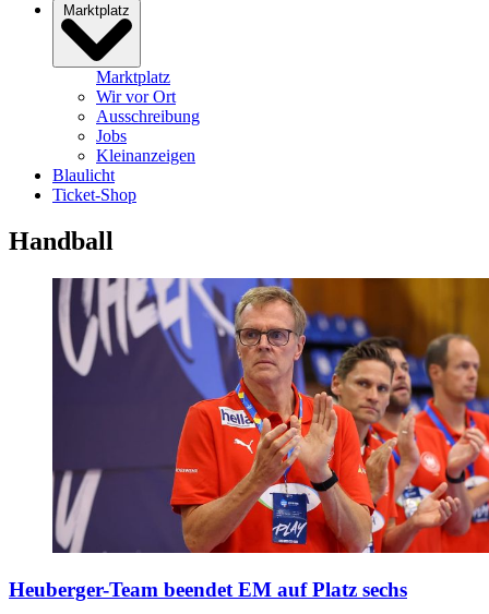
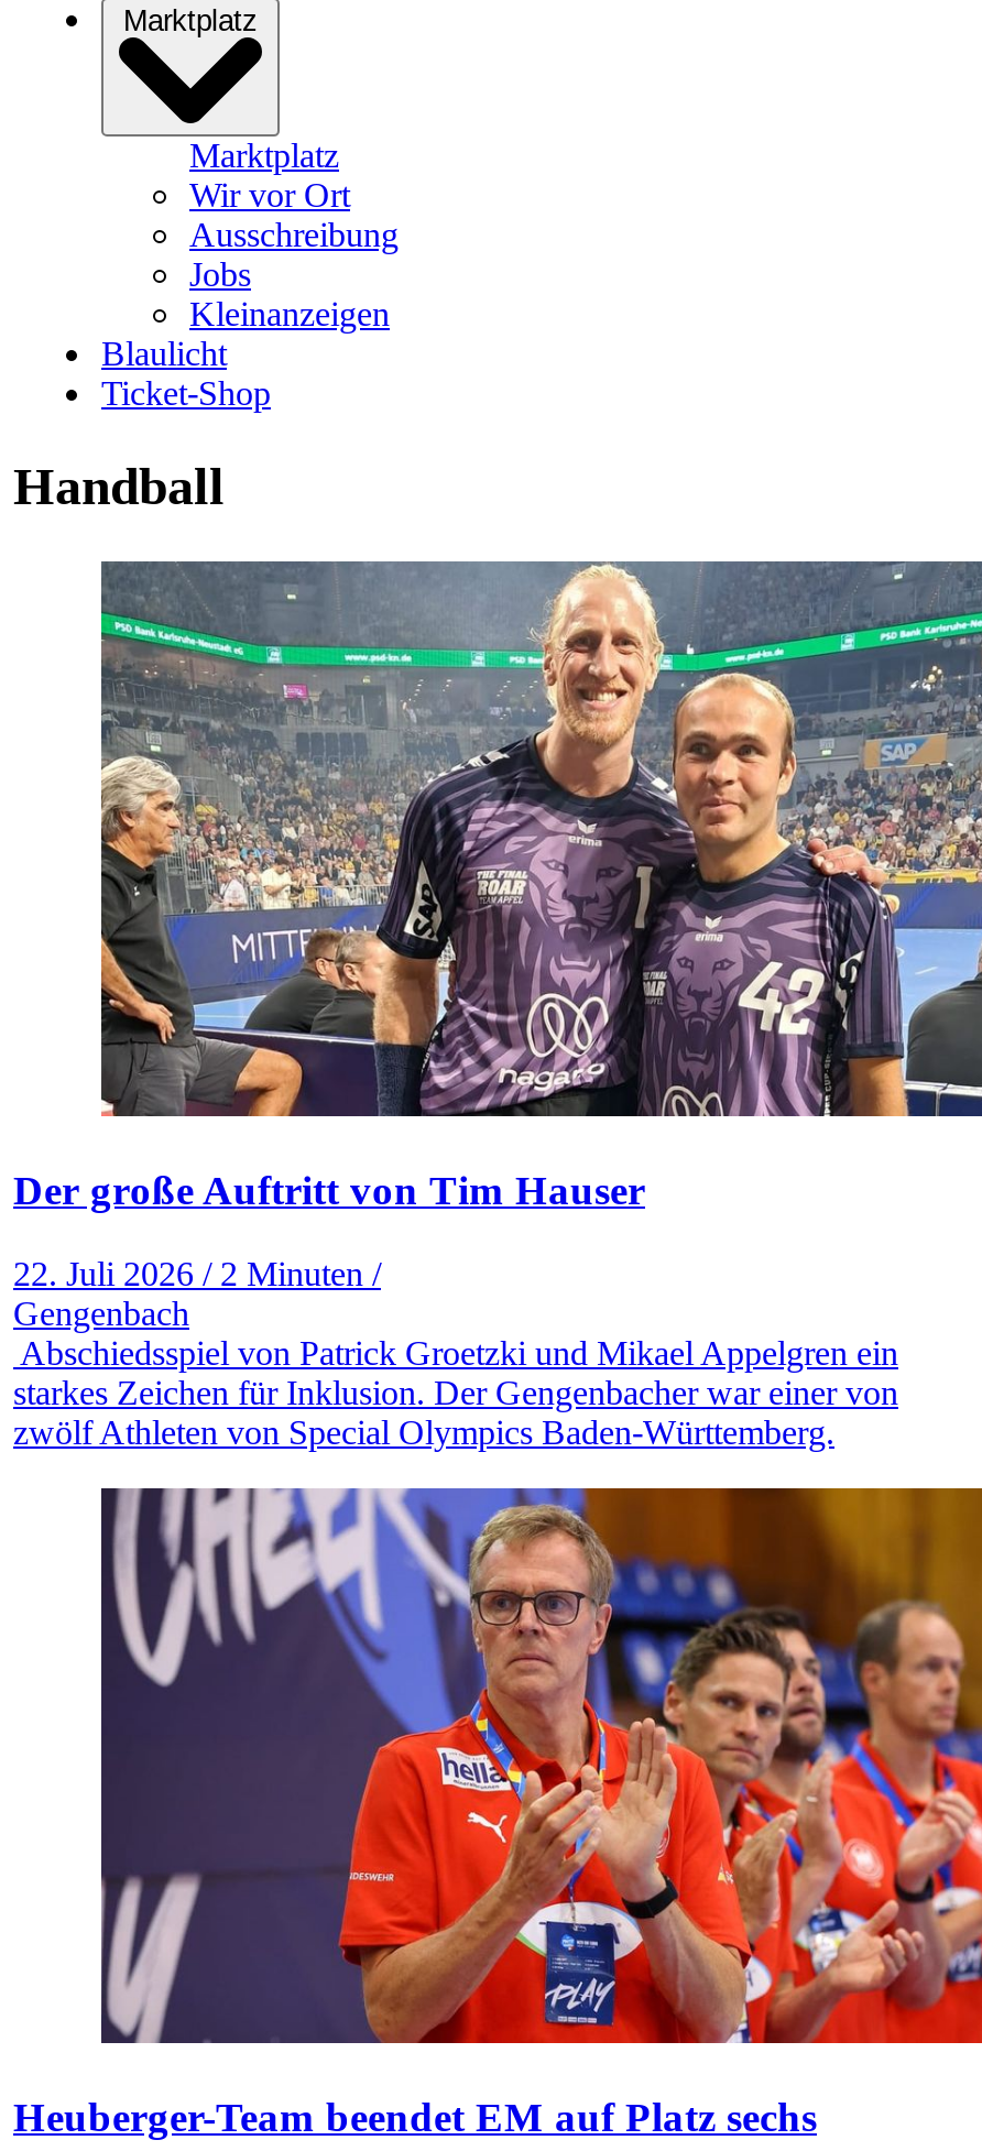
+ [image]
+ Der große Auftritt von Tim Hauser
+ 22. Juli 2026 / 2 Minuten /
+ Gengenbach
+ Abschiedsspiel von Patrick Groetzki und Mikael Appelgren ein
+ starkes Zeichen für Inklusion. Der Gengenbacher war einer von
+ zwölf Athleten von Special Olympics Baden-Württemberg.
